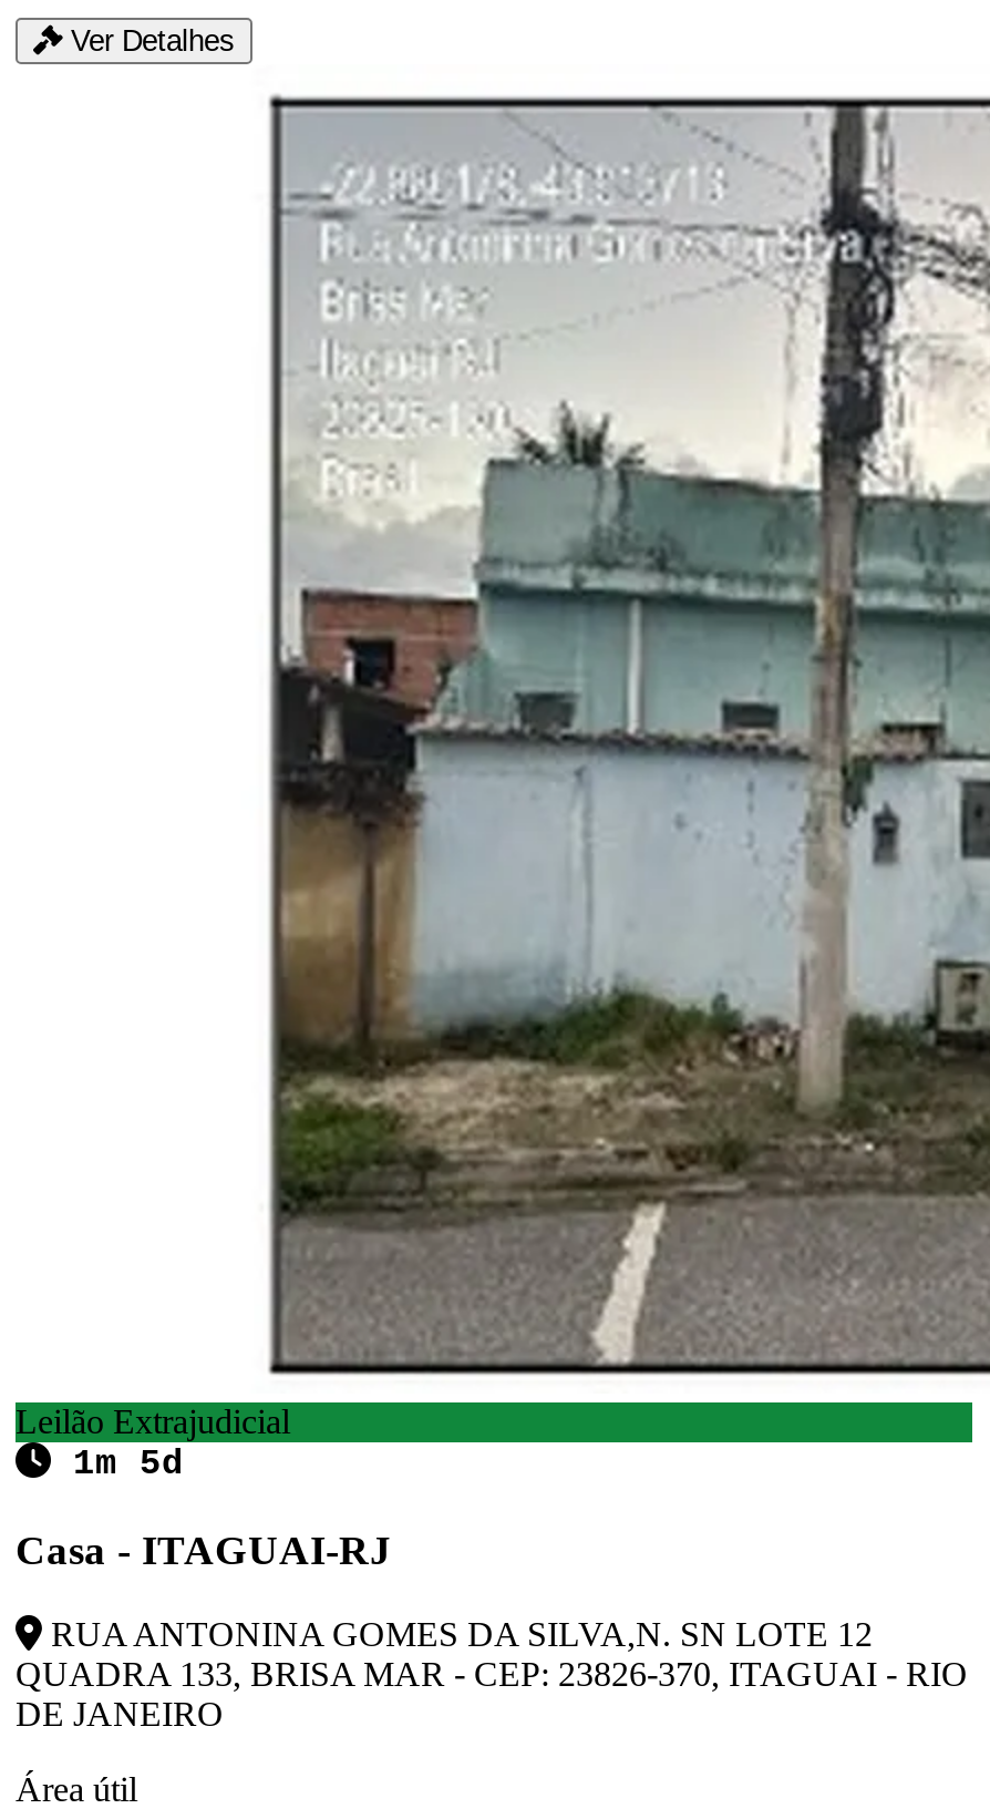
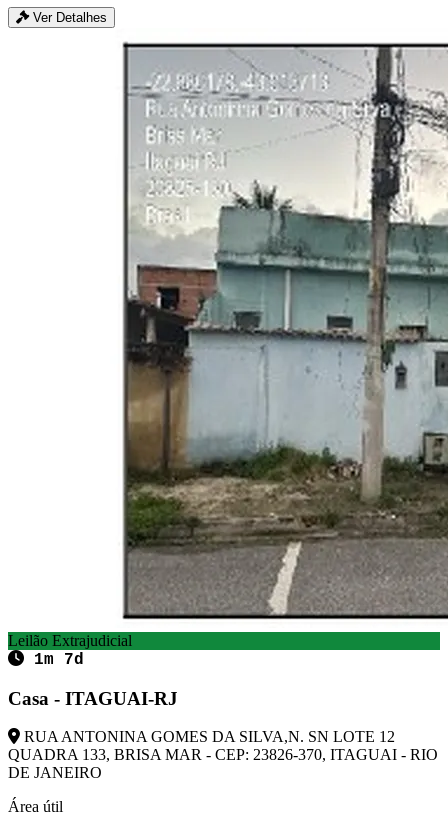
- 1m 5d
+ 1m 7d
